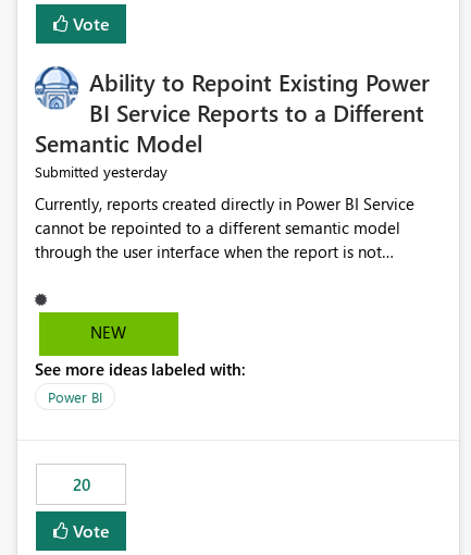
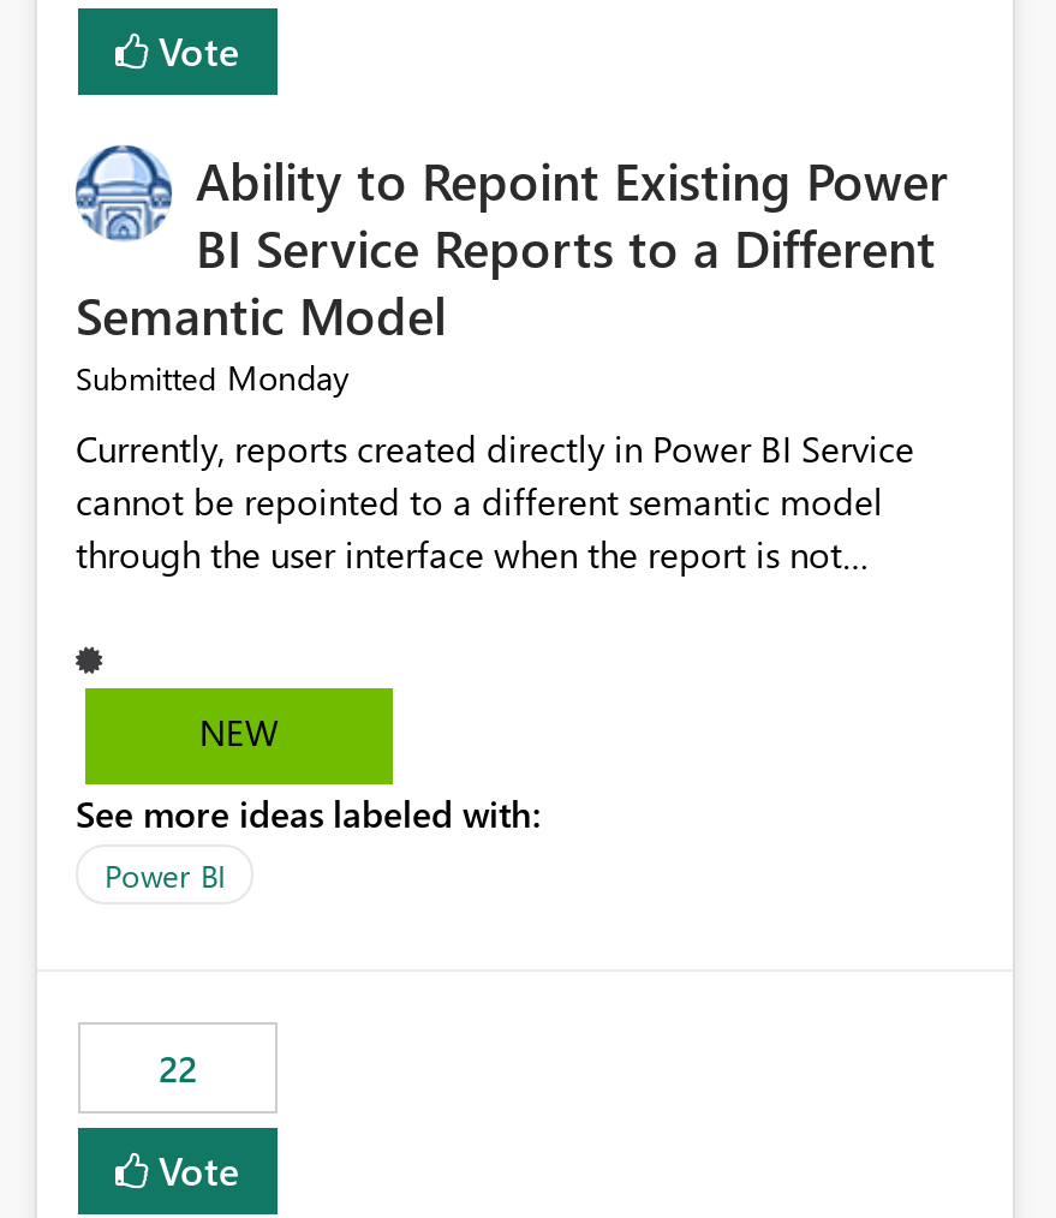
- Submitted yesterday
+ Submitted Monday

- 20
+ 22
